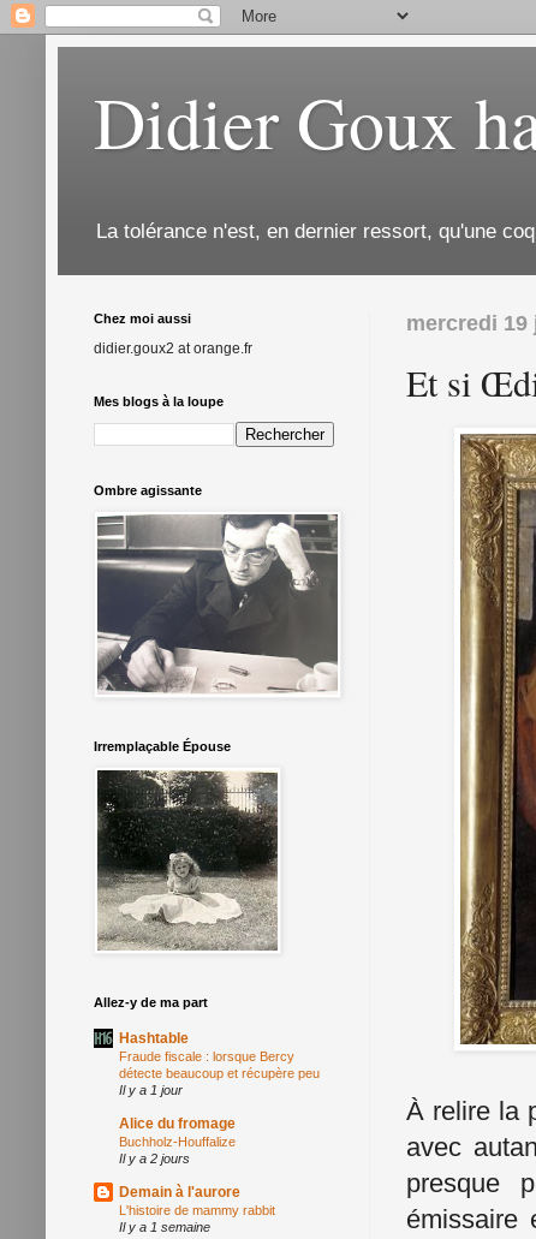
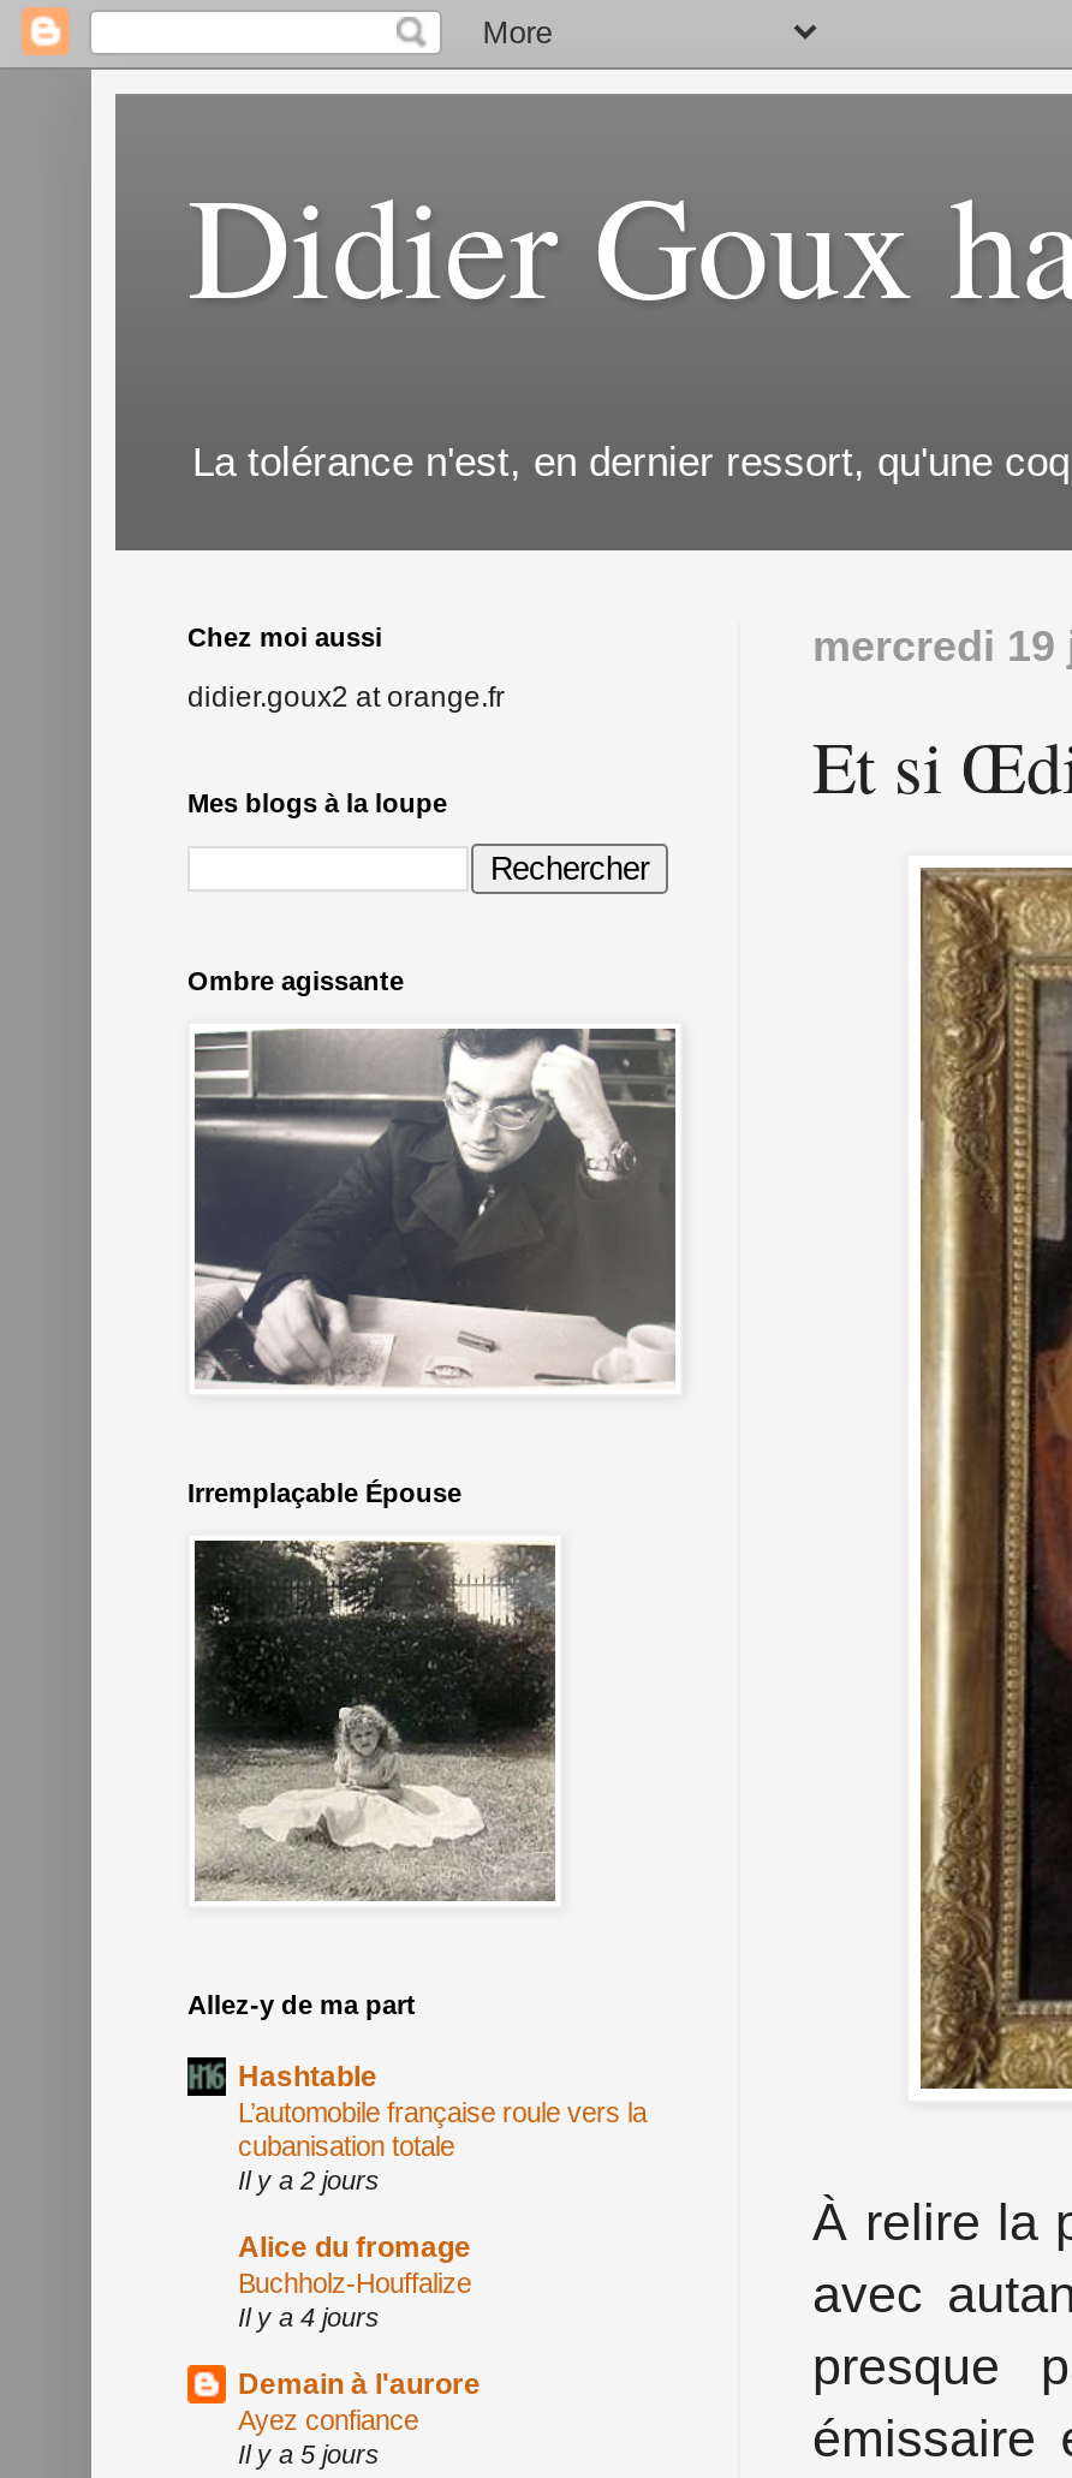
- Fraude fiscale : lorsque Bercy
- détecte beaucoup et récupère peu
- Il y a 1 jour
+ L’automobile française roule vers la
+ cubanisation totale
+ Il y a 2 jours

- Il y a 2 jours
+ Il y a 4 jours

- L'histoire de mammy rabbit
- Il y a 1 semaine
+ Ayez confiance
+ Il y a 5 jours
